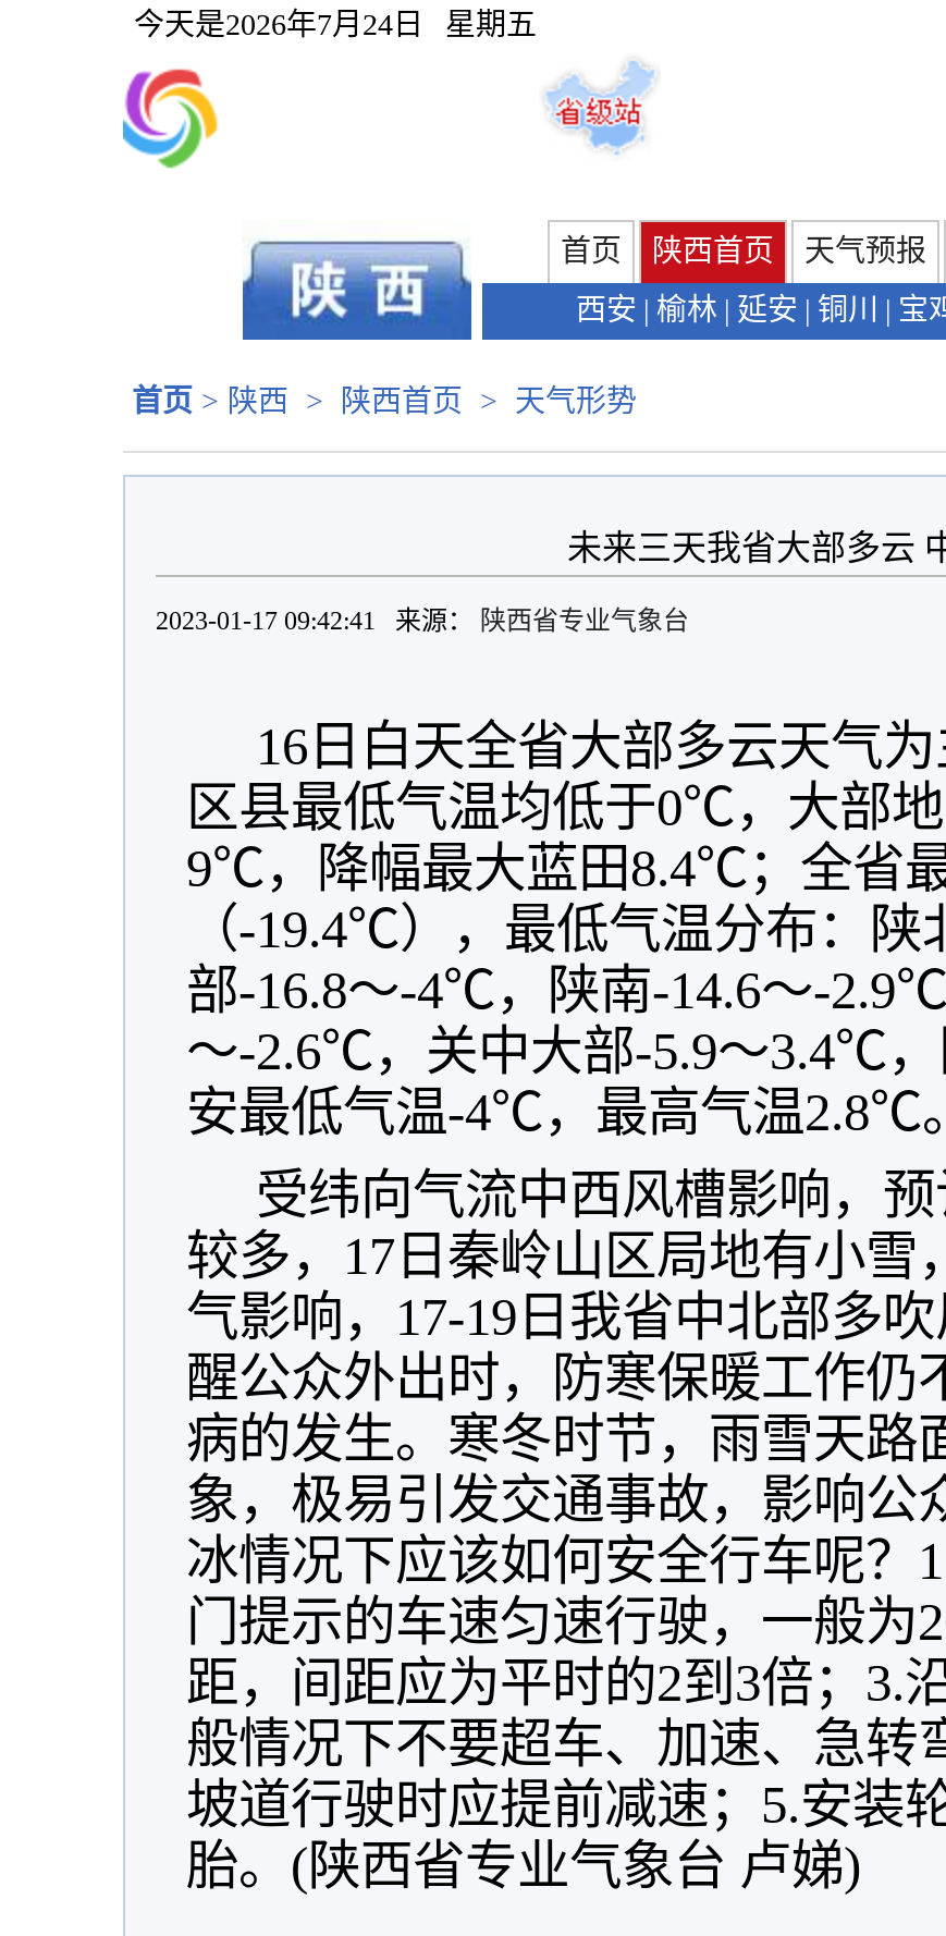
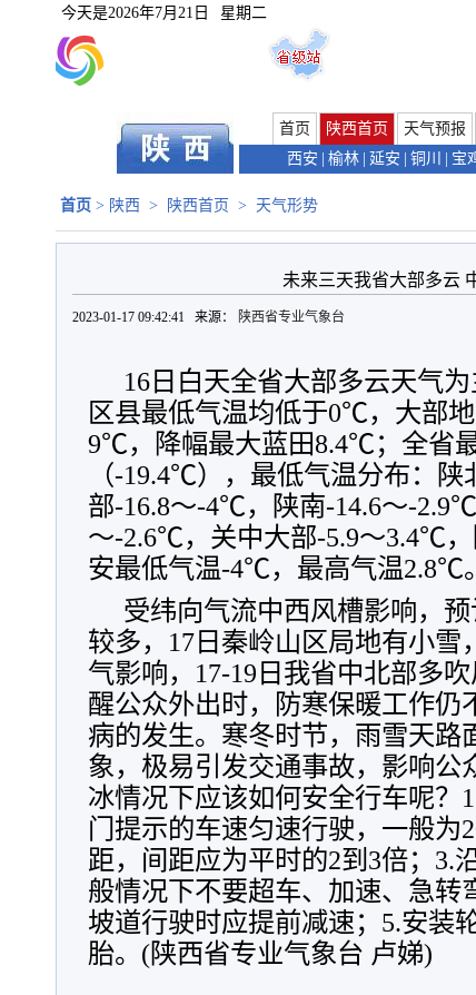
- 今天是2026年7月24日
+ 今天是2026年7月21日

- 星期五
+ 星期二
